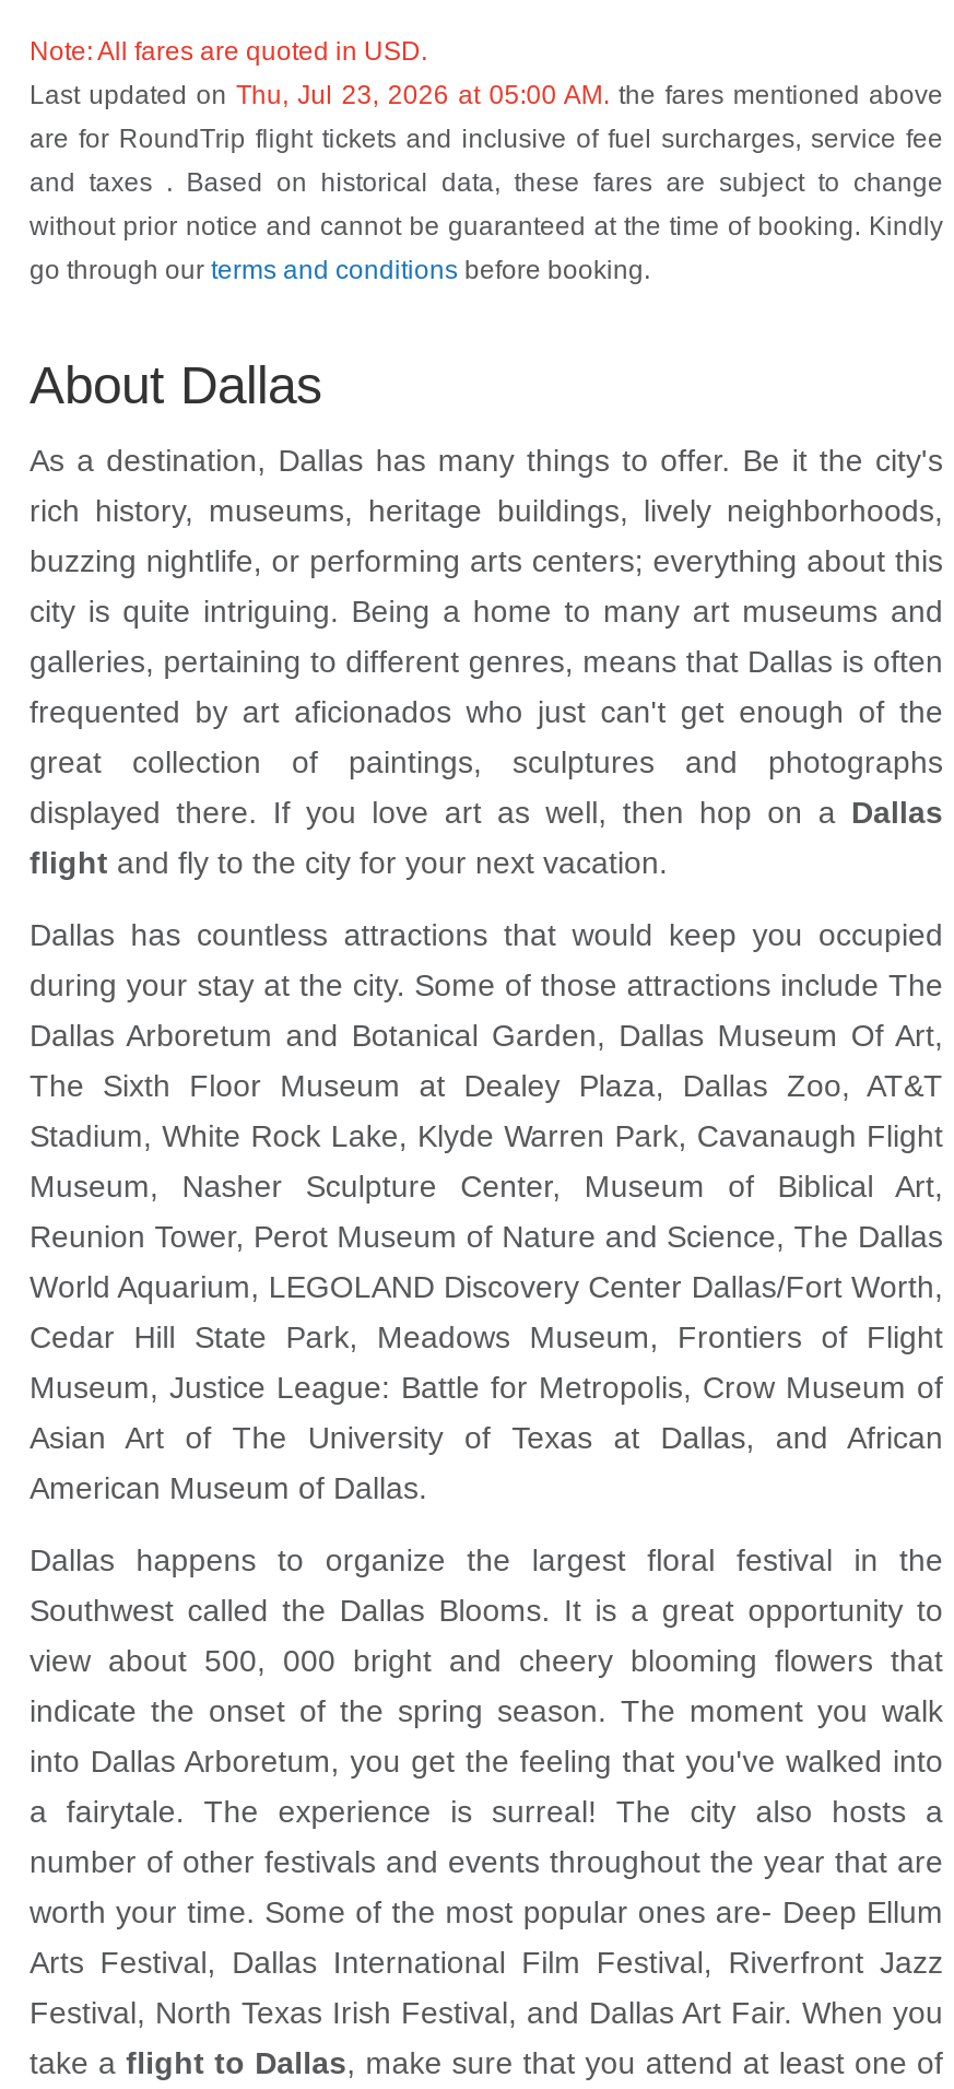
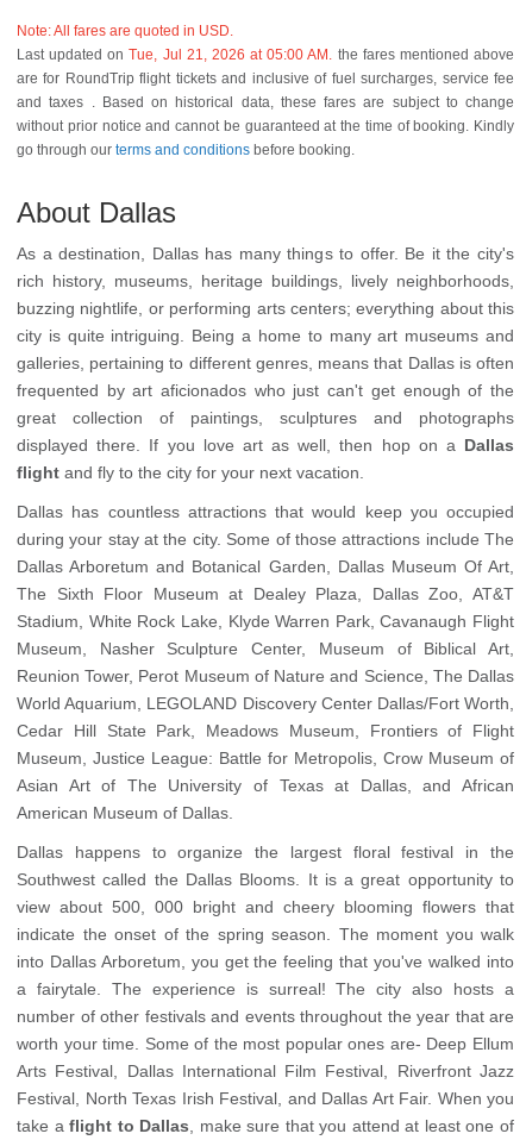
- Last updated on Thu, Jul 23, 2026 at 05:00 AM. the fares mentioned above
+ Last updated on Tue, Jul 21, 2026 at 05:00 AM. the fares mentioned above
